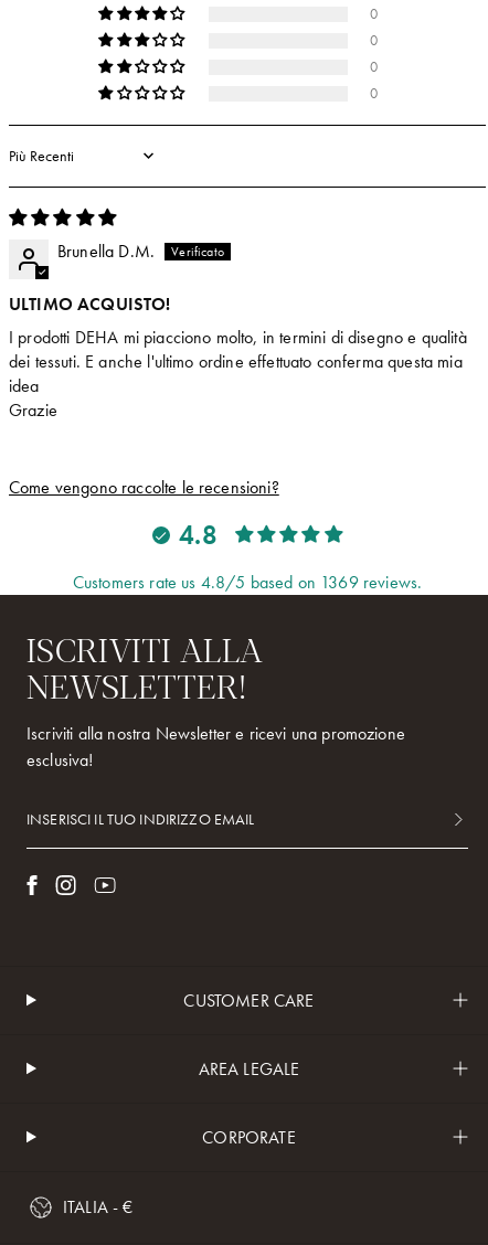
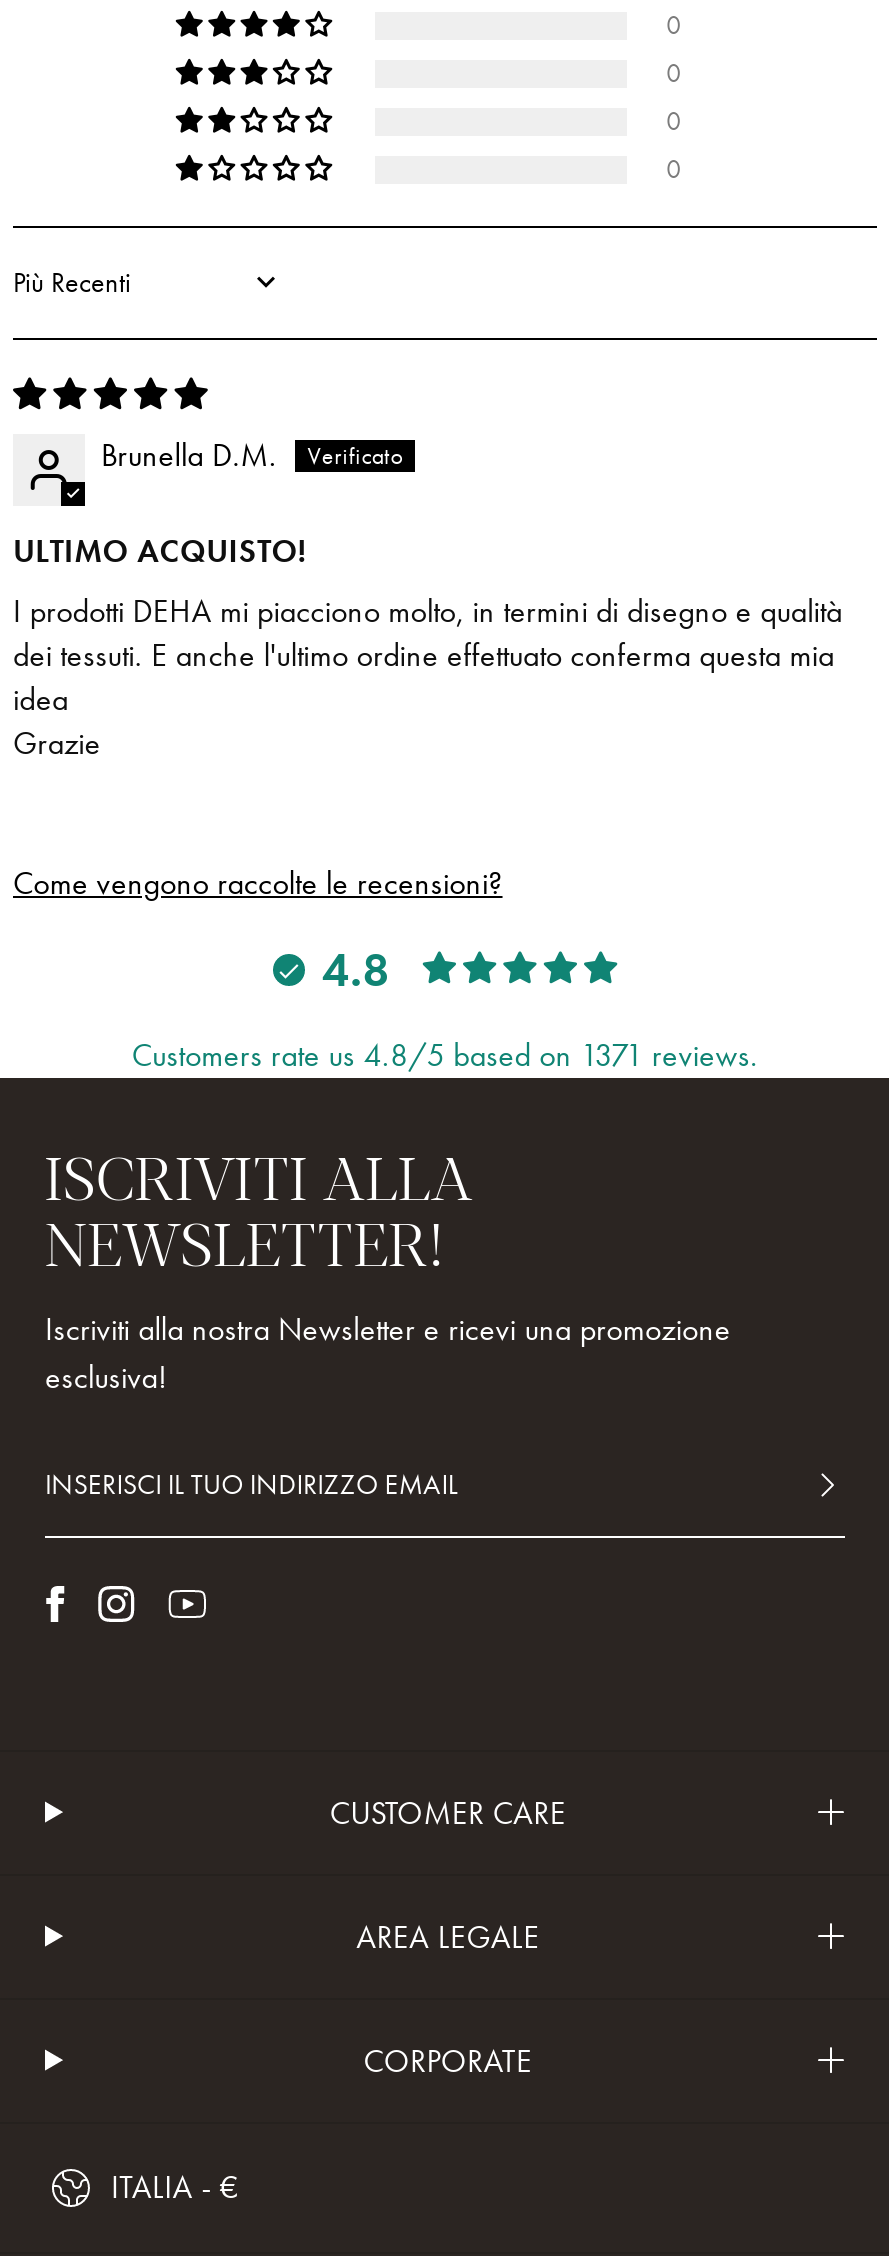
- Customers rate us 4.8/5 based on 1369 reviews.
+ Customers rate us 4.8/5 based on 1371 reviews.
